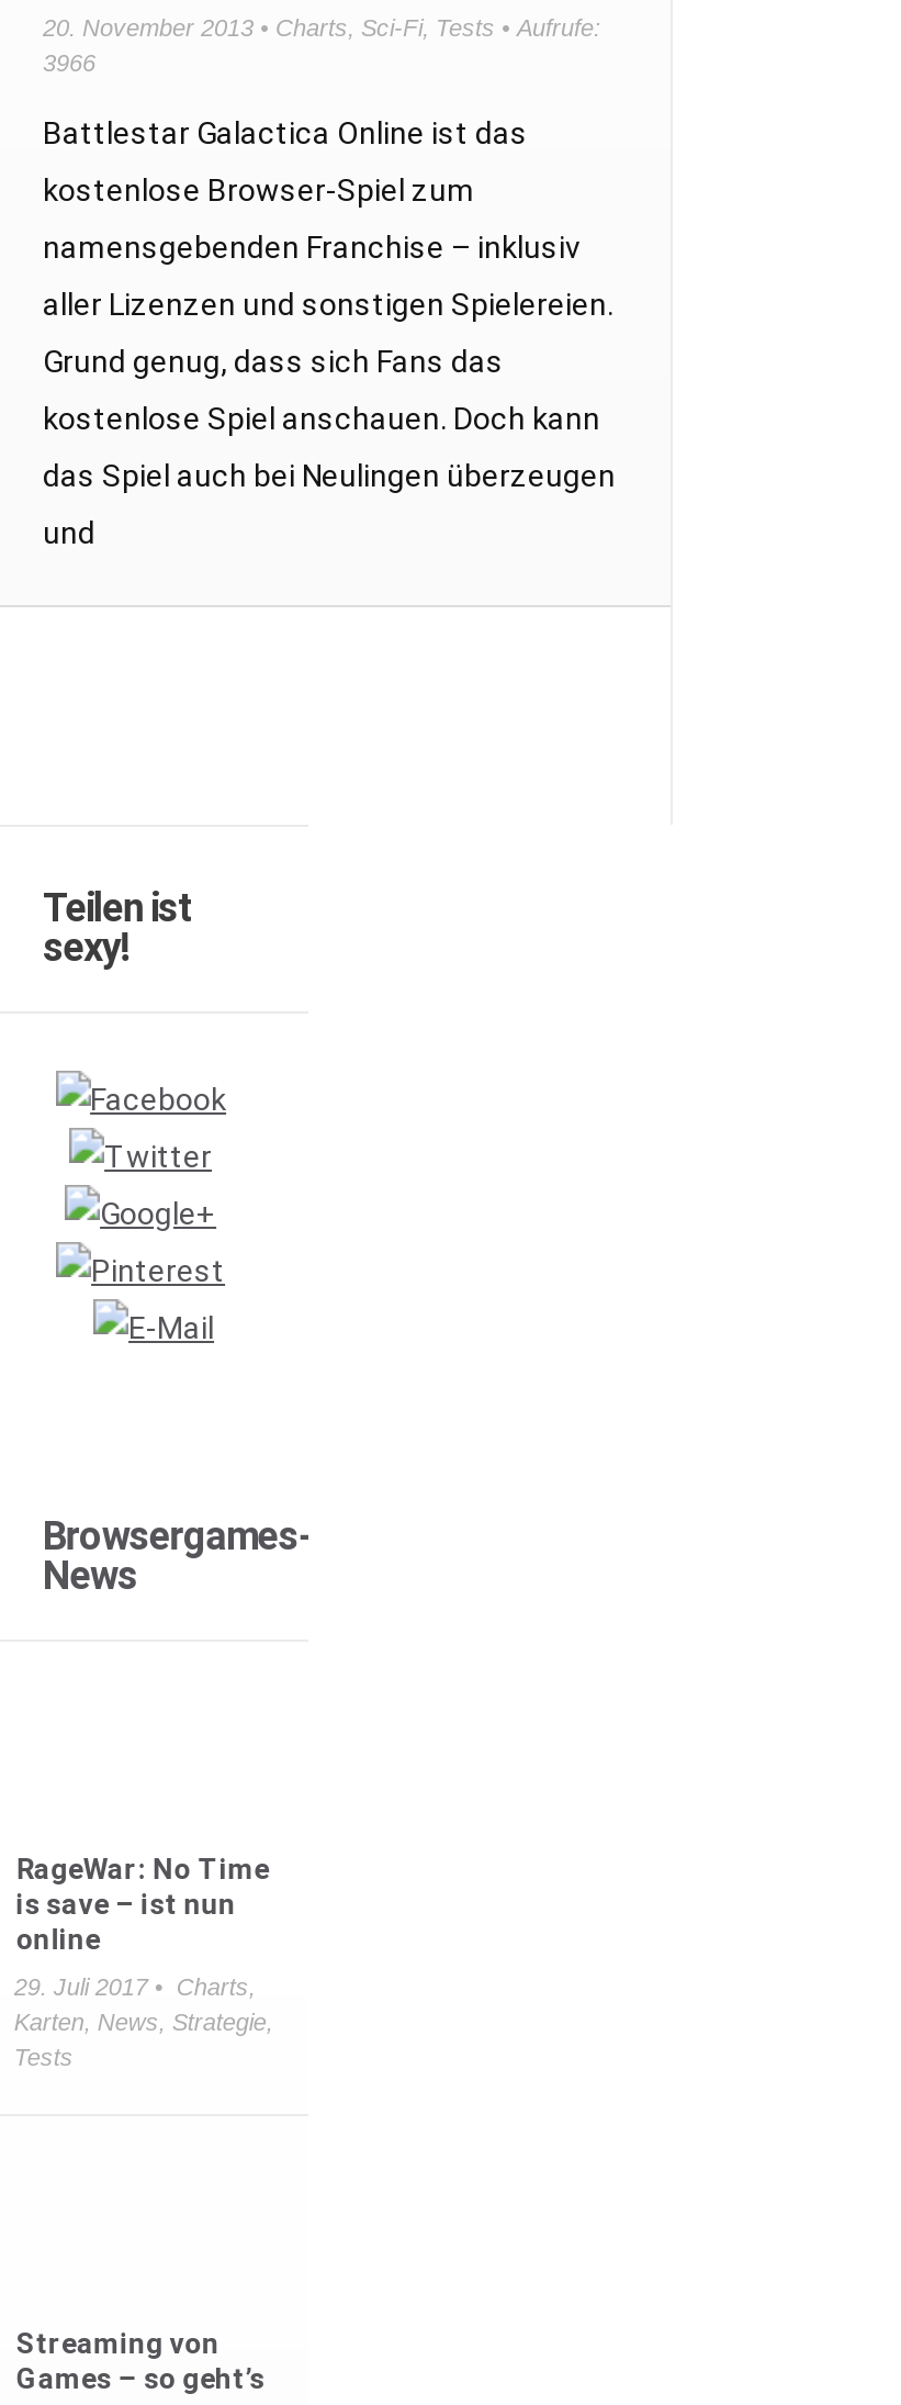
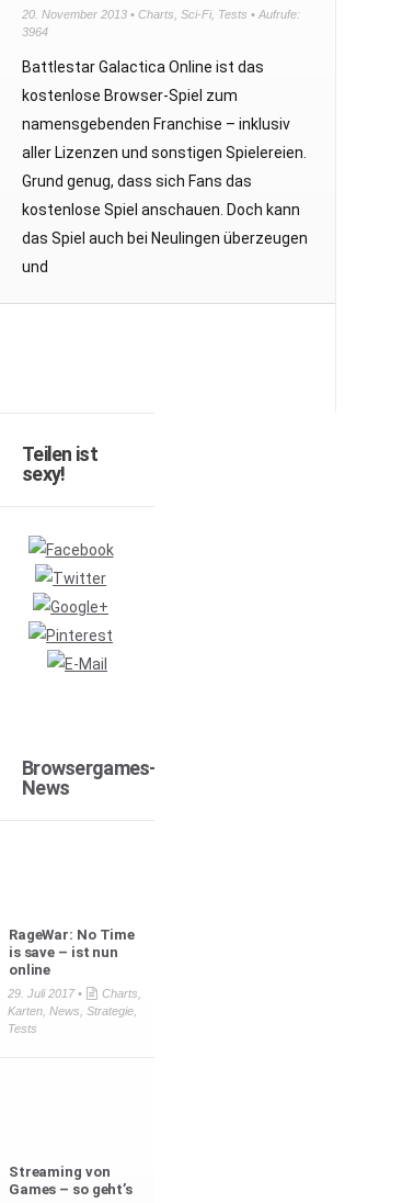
- 3966
+ 3964
